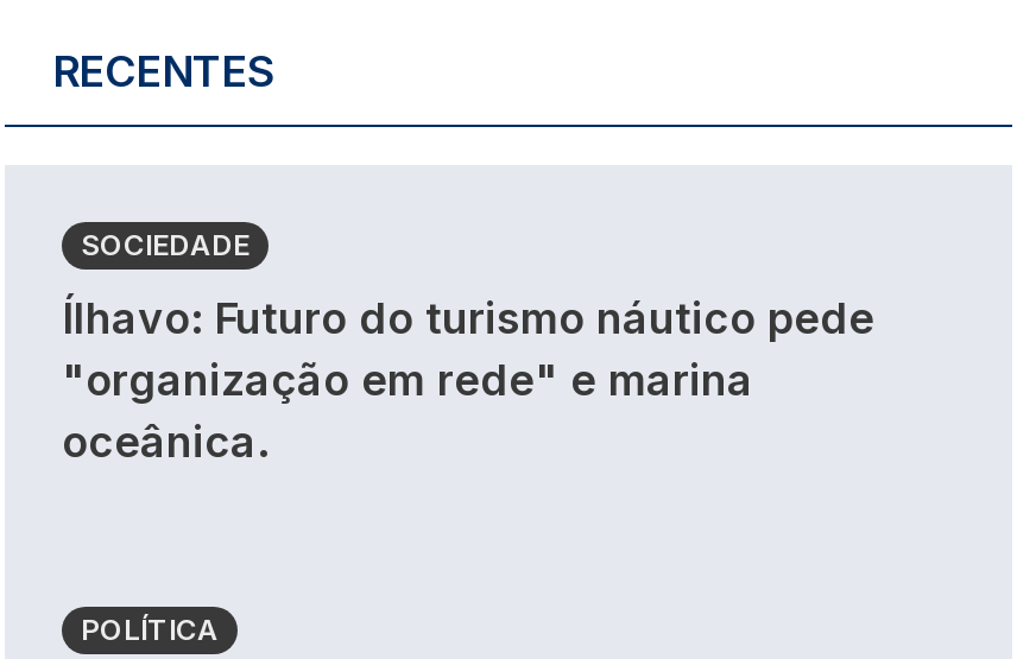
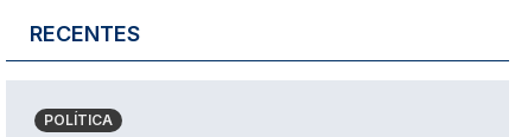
- SOCIEDADE
- Ílhavo: Futuro do turismo náutico pede
- "organização em rede" e marina
- oceânica.
